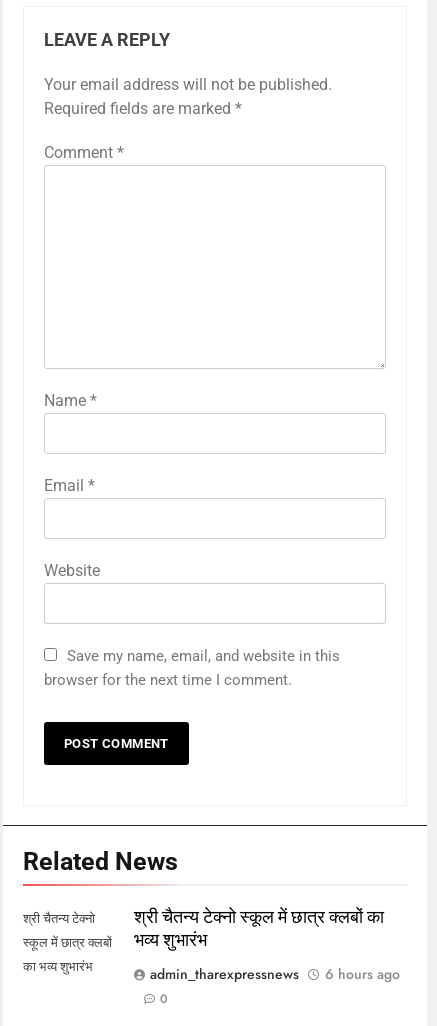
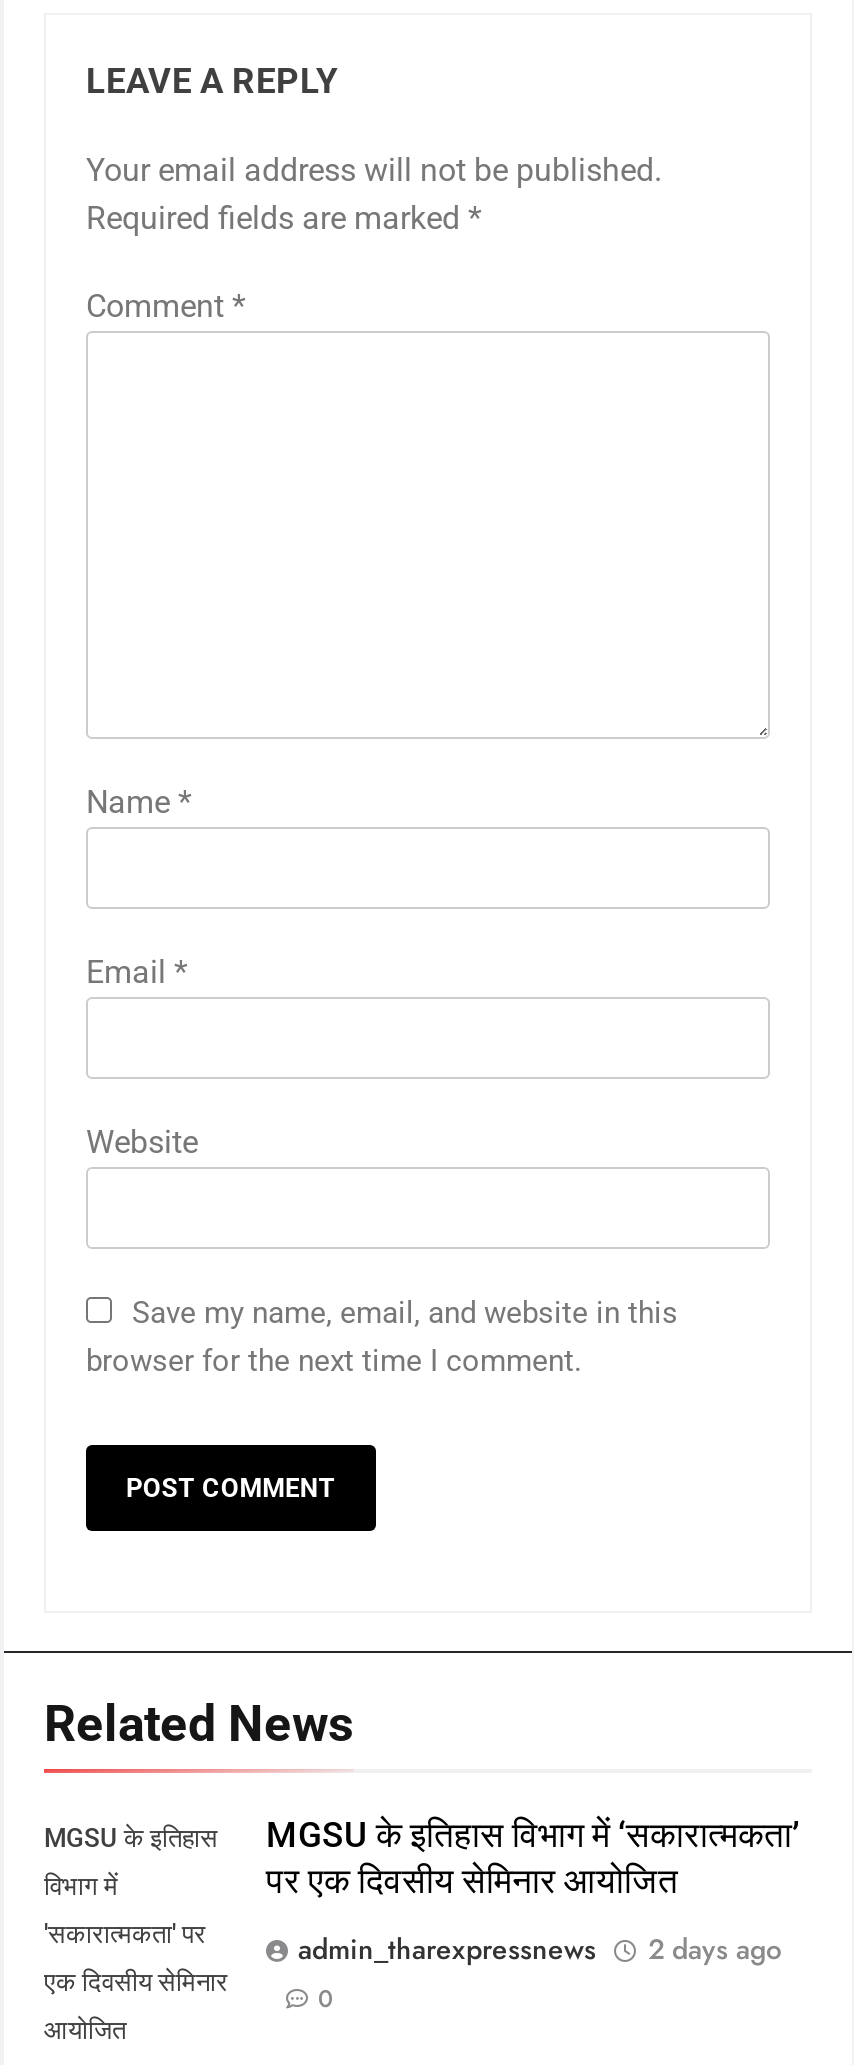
- श्री चैतन्य टेक्नो
- स्कूल में छात्र क्लबों
- का भव्य शुभारंभ
+ MGSU के इतिहास
+ विभाग में
+ 'सकारात्मकता' पर
+ एक दिवसीय सेमिनार
+ आयोजित

- श्री चैतन्य टेक्नो स्कूल में छात्र क्लबों का
- भव्य शुभारंभ
+ MGSU के इतिहास विभाग में ‘सकारात्मकता’
+ पर एक दिवसीय सेमिनार आयोजित

- admin_tharexpressnews 6 hours ago
+ admin_tharexpressnews 2 days ago
